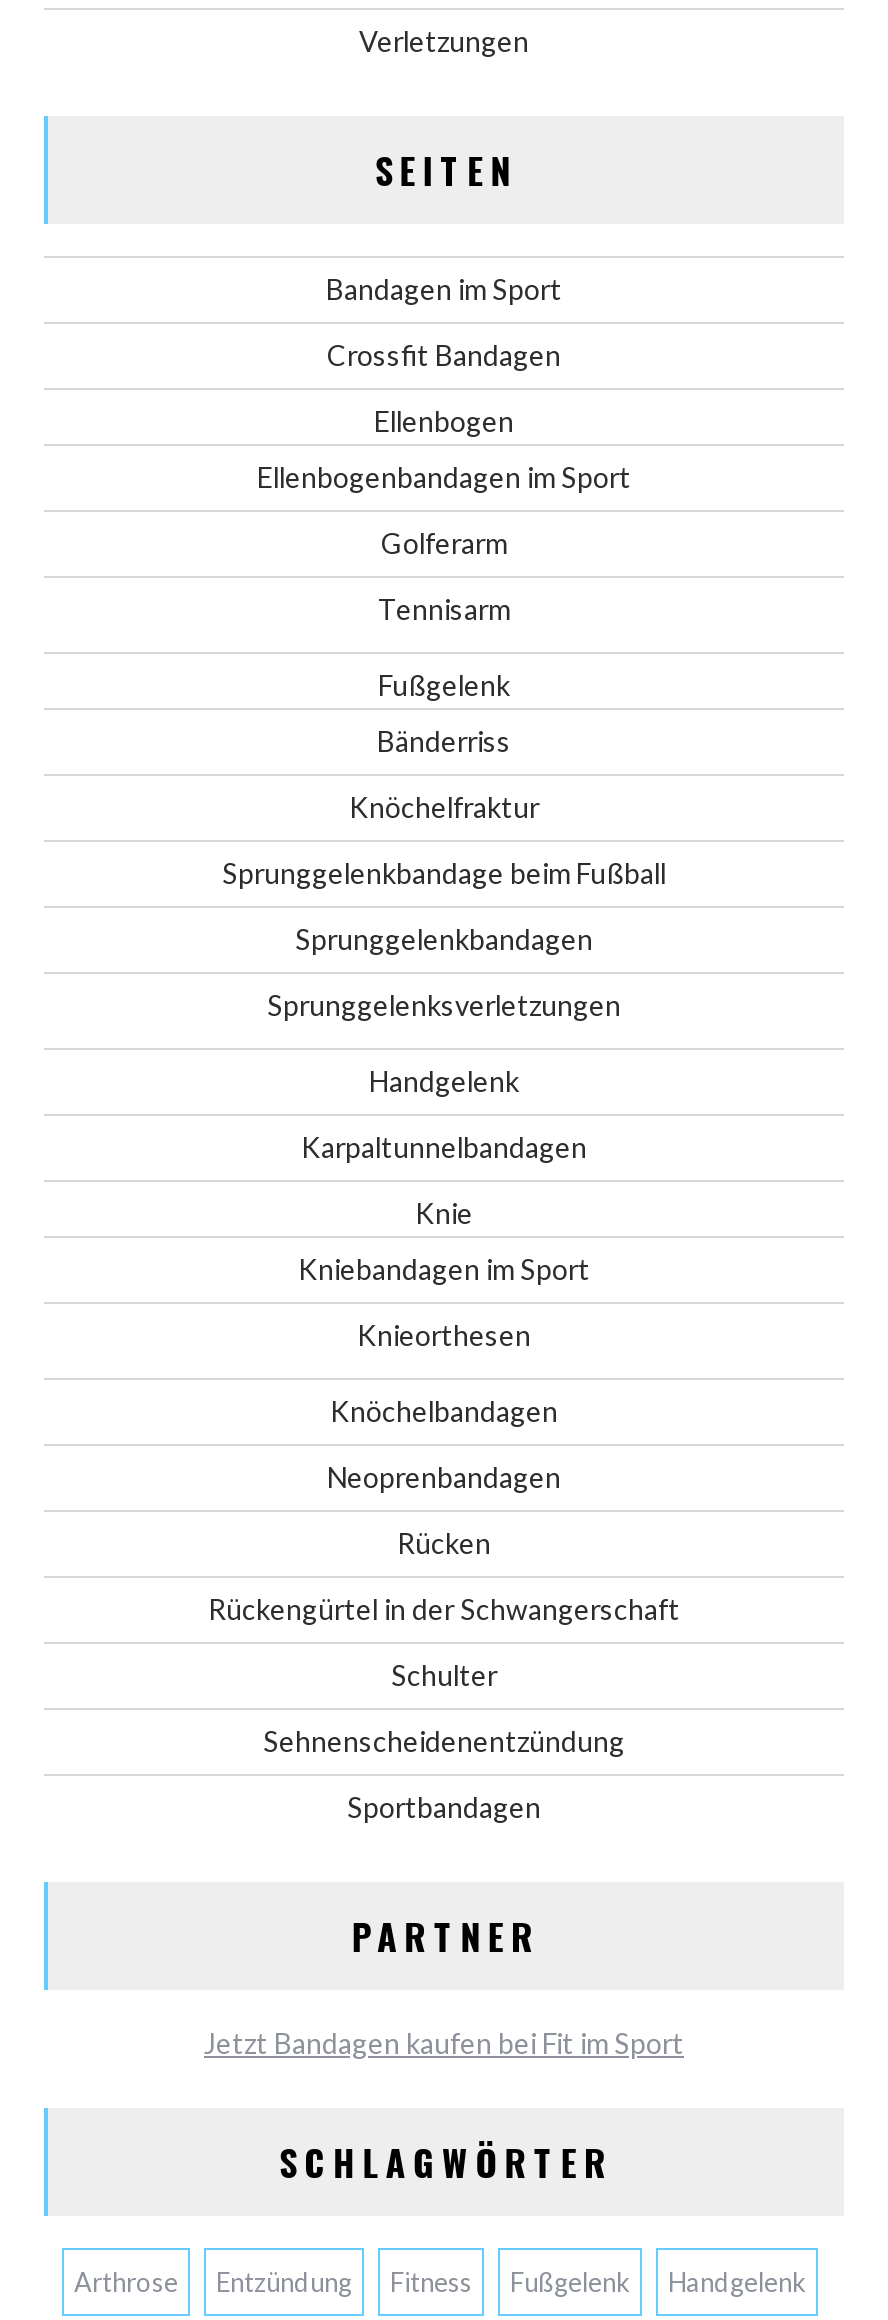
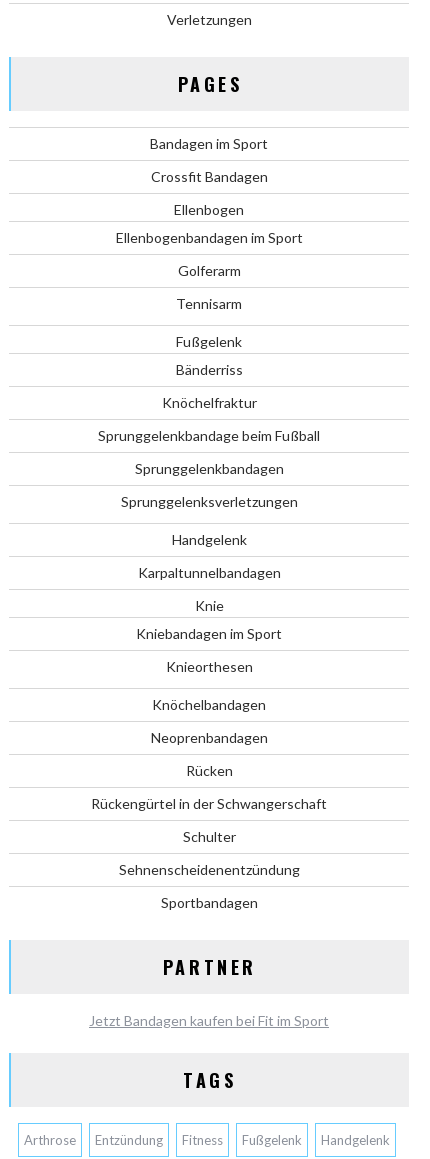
- SEITEN
+ PAGES

- SCHLAGWÖRTER
+ TAGS
